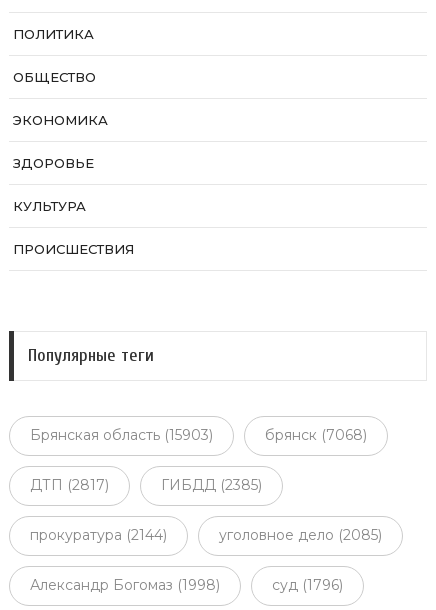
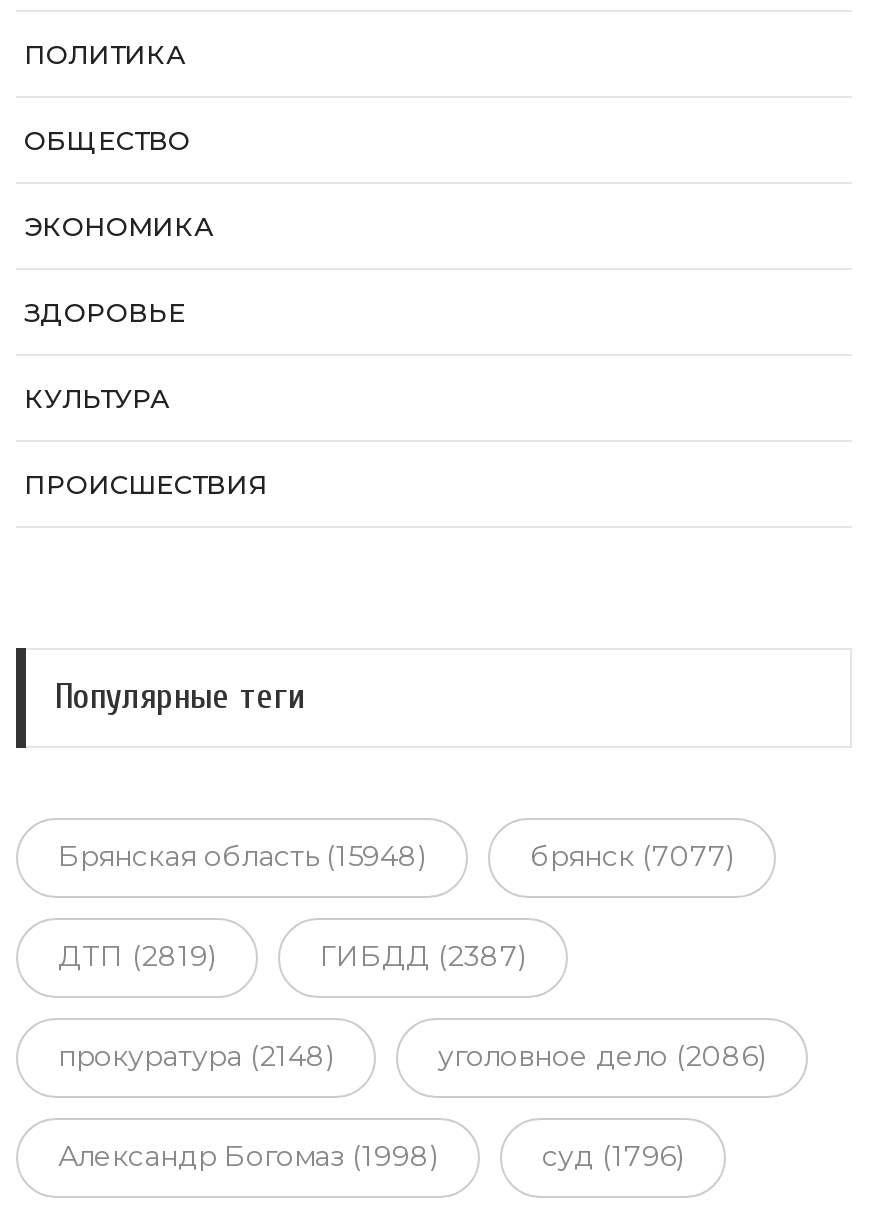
- Брянская область (15903)
+ Брянская область (15948)

- брянск (7068)
+ брянск (7077)

- ДТП (2817)
+ ДТП (2819)

- ГИБДД (2385)
+ ГИБДД (2387)

- прокуратура (2144)
+ прокуратура (2148)

- уголовное дело (2085)
+ уголовное дело (2086)
